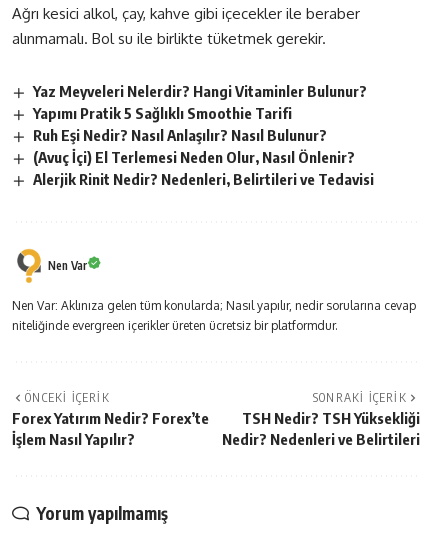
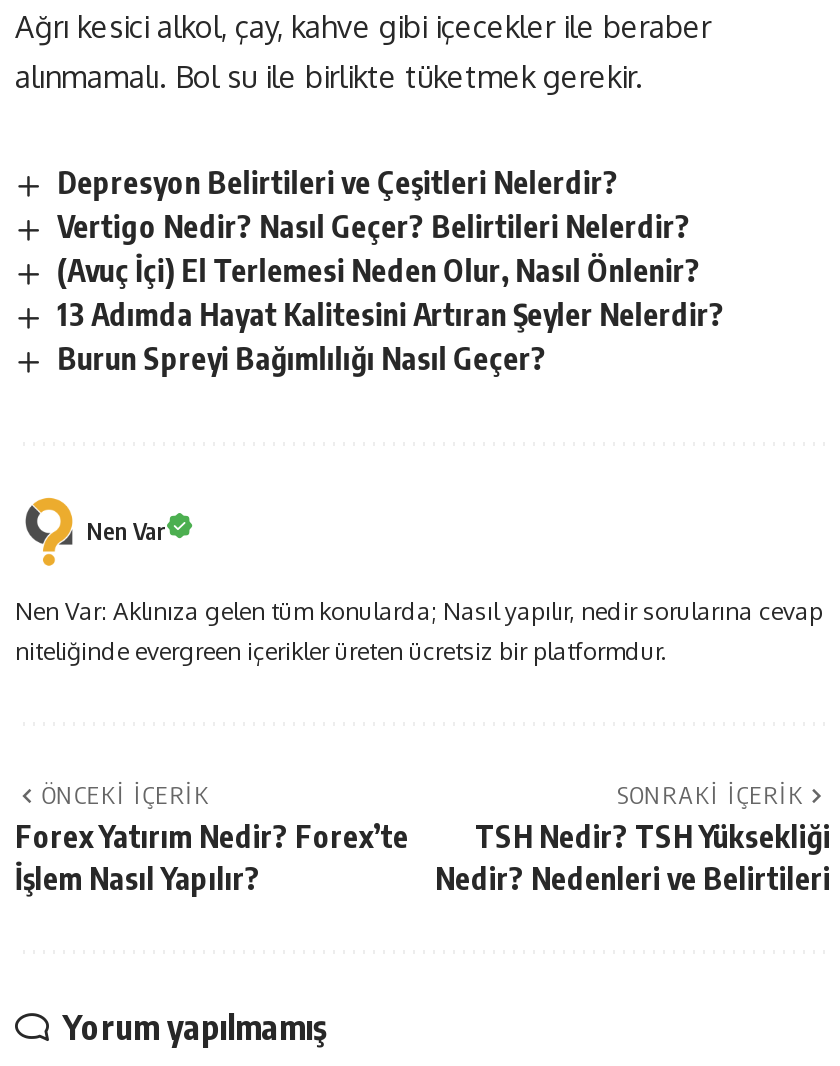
- Yaz Meyveleri Nelerdir? Hangi Vitaminler Bulunur?
- Yapımı Pratik 5 Sağlıklı Smoothie Tarifi
- Ruh Eşi Nedir? Nasıl Anlaşılır? Nasıl Bulunur?
+ Depresyon Belirtileri ve Çeşitleri Nelerdir?
+ Vertigo Nedir? Nasıl Geçer? Belirtileri Nelerdir?

moved up: (Avuç İçi) El Terlemesi Neden Olur, Nasıl Önlenir?

- Alerjik Rinit Nedir? Nedenleri, Belirtileri ve Tedavisi
+ 13 Adımda Hayat Kalitesini Artıran Şeyler Nelerdir?
+ Burun Spreyi Bağımlılığı Nasıl Geçer?
